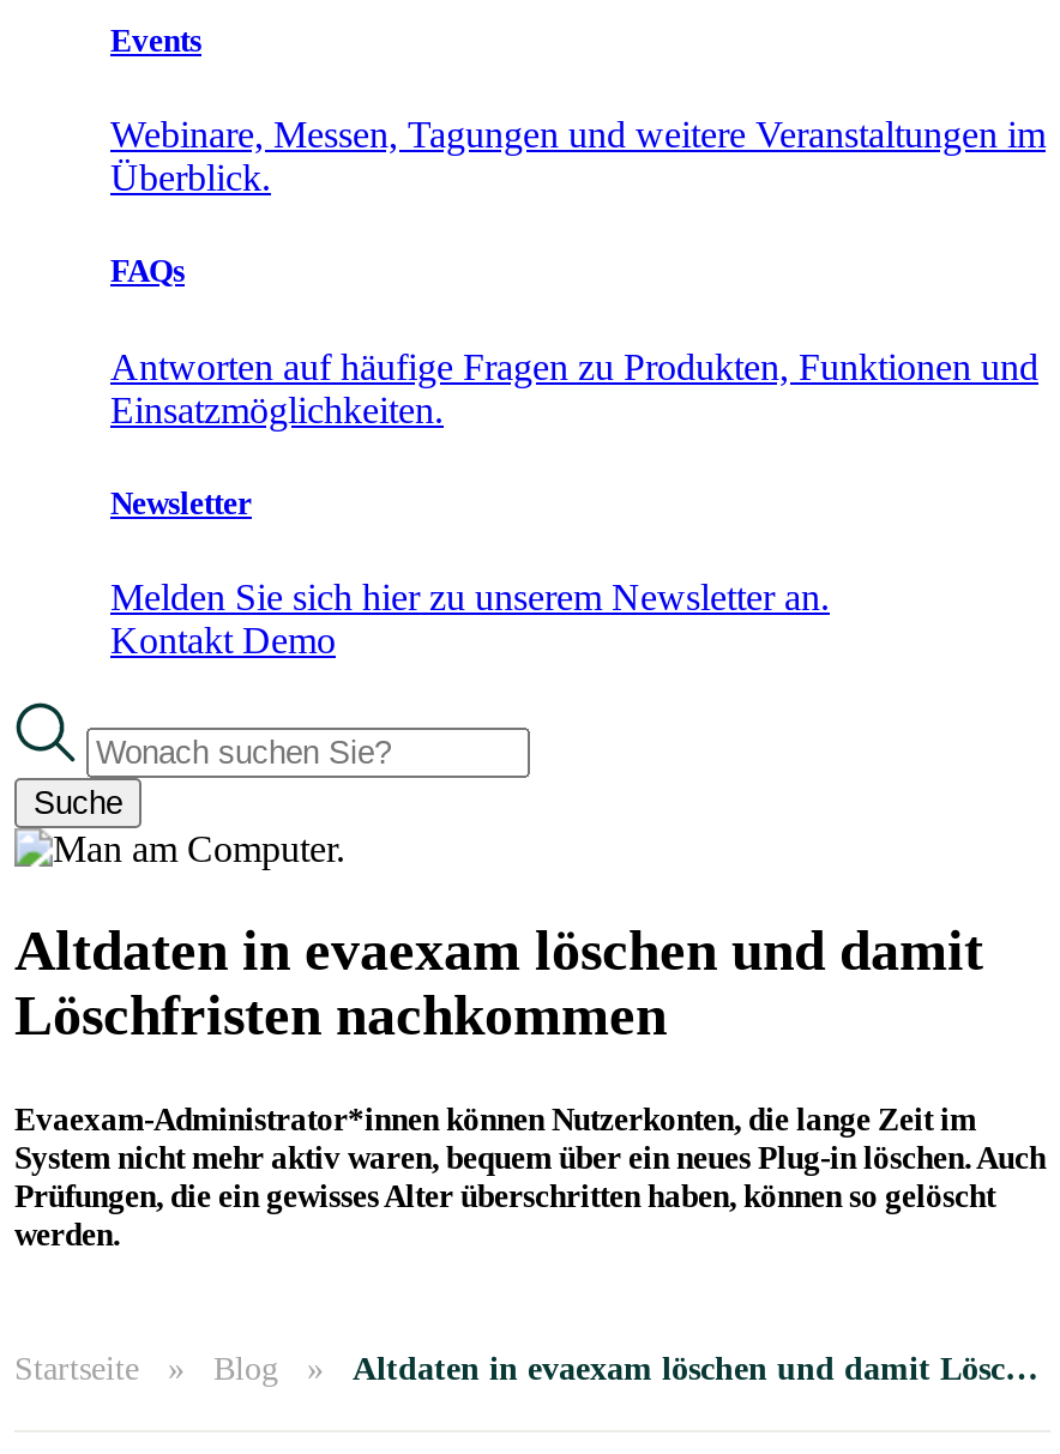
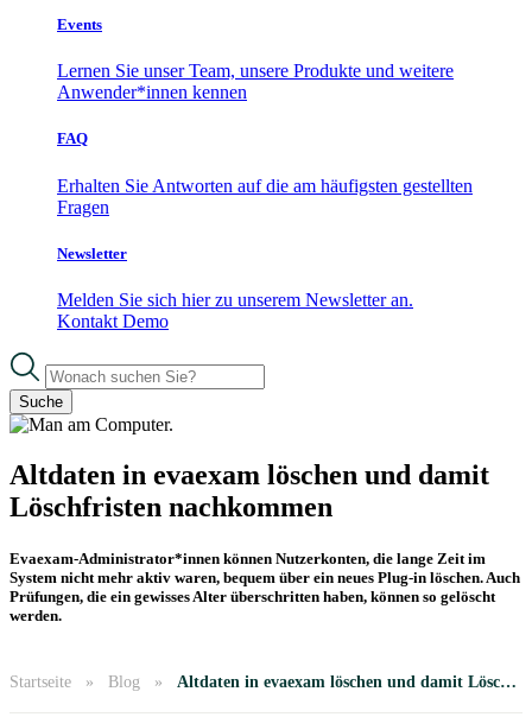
- Webinare, Messen, Tagungen und weitere Veranstaltungen im
- Überblick.
+ Lernen Sie unser Team, unsere Produkte und weitere
+ Anwender*innen kennen

- FAQs
+ FAQ

- Antworten auf häufige Fragen zu Produkten, Funktionen und
- Einsatzmöglichkeiten.
+ Erhalten Sie Antworten auf die am häufigsten gestellten
+ Fragen
